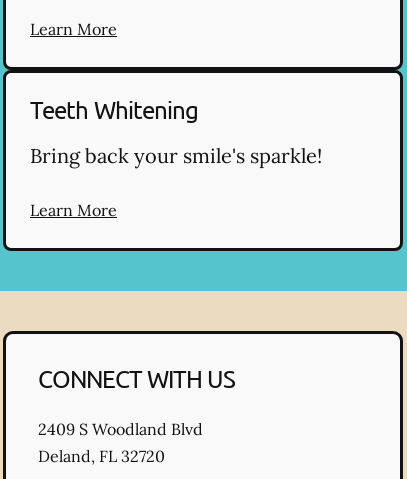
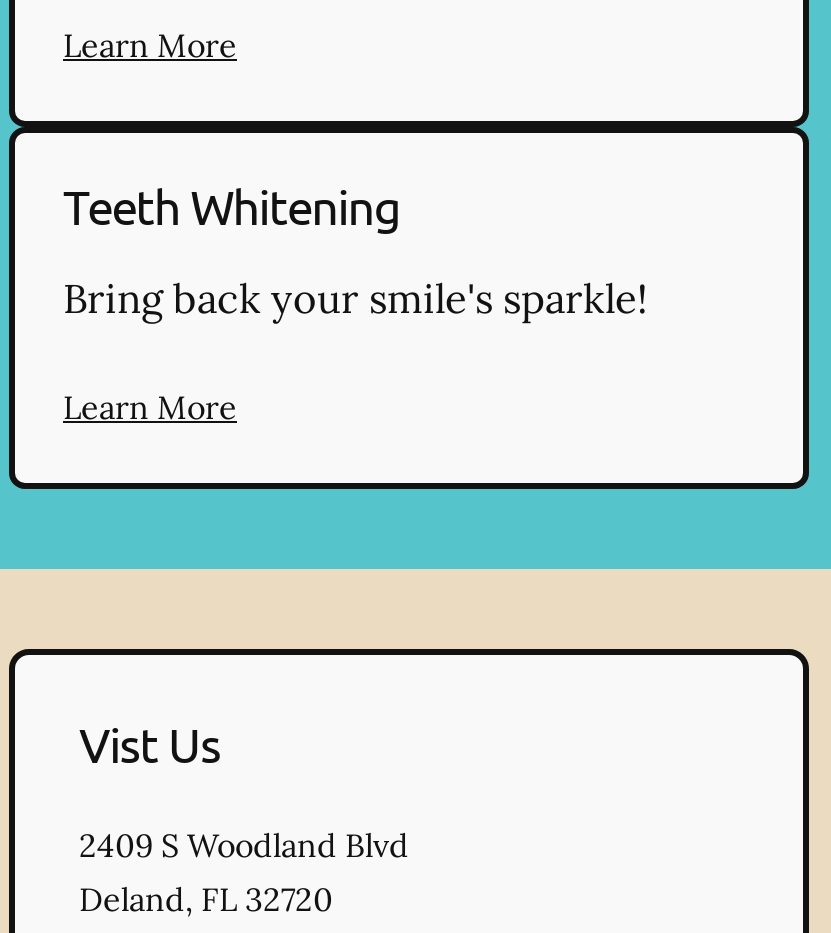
- CONNECT WITH US
+ Vist Us
